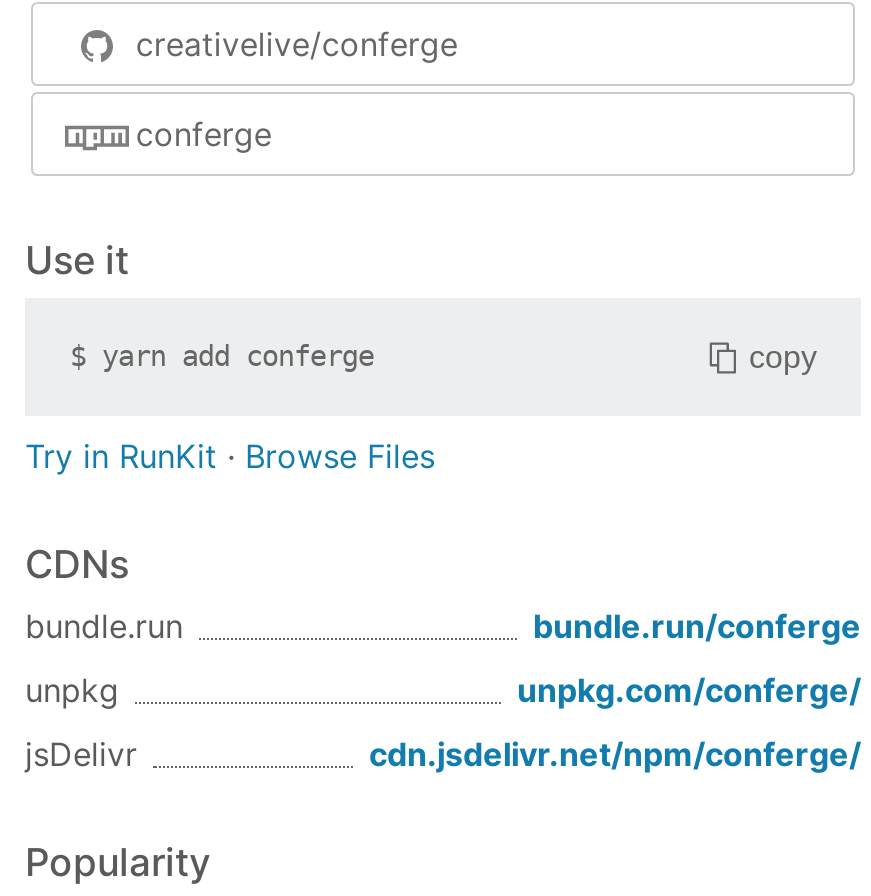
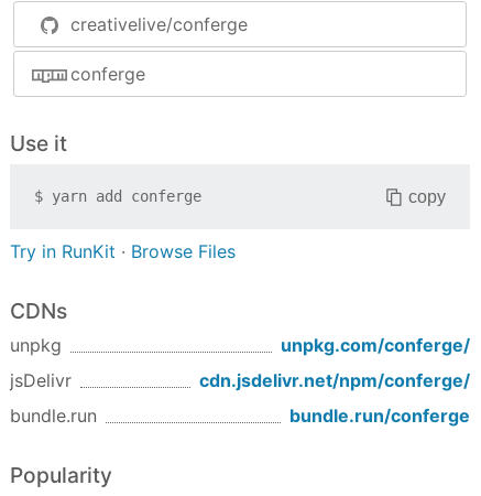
moved down: bundle.run | bundle.run/conferge

moved up: unpkg | unpkg.com/conferge/ | jsDelivr | cdn.jsdelivr.net/npm/conferge/
